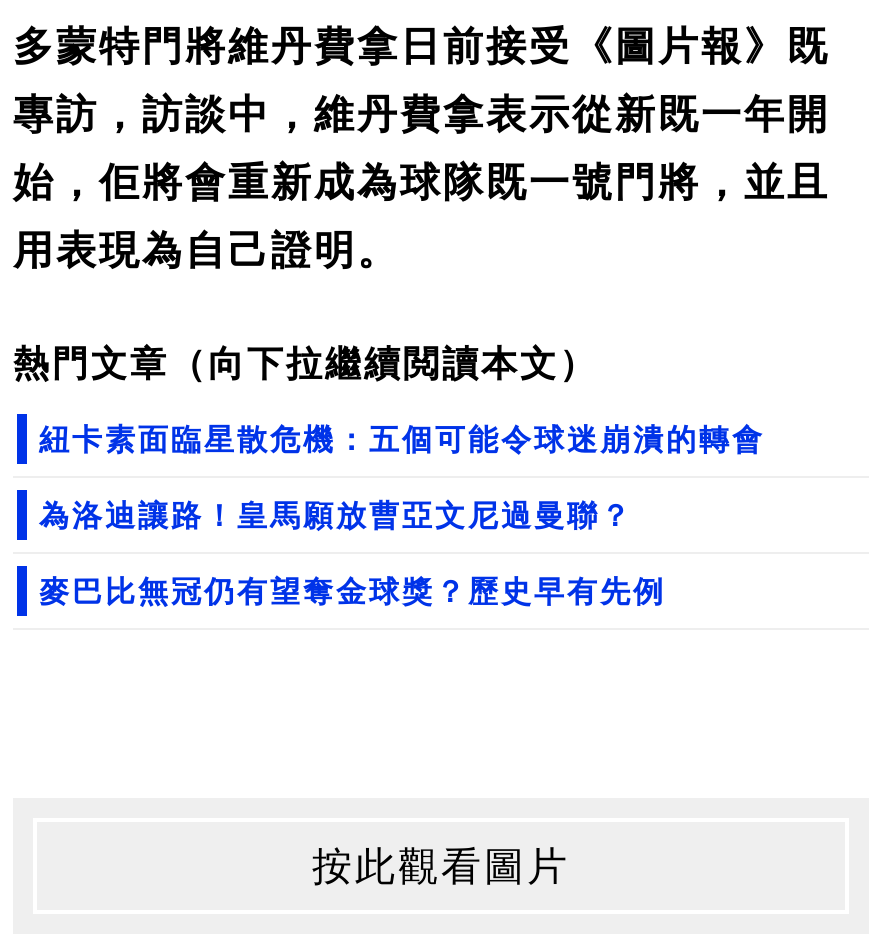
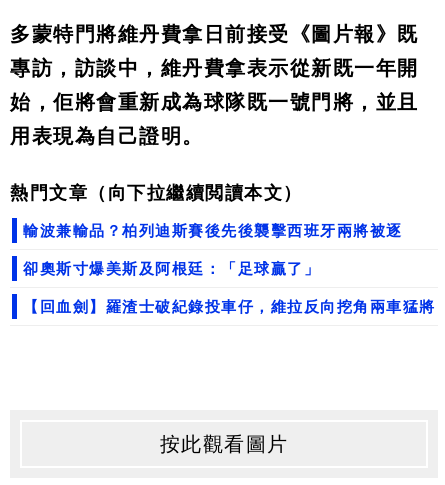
- 紐卡素面臨星散危機：五個可能令球迷崩潰的轉會
+ 輸波兼輸品？柏列迪斯賽後先後襲擊西班牙兩將被逐

- 為洛迪讓路！皇馬願放曹亞文尼過曼聯？
+ 卻奧斯寸爆美斯及阿根廷：「足球贏了」

- 麥巴比無冠仍有望奪金球獎？歷史早有先例
+ 【回血劍】羅渣士破紀錄投車仔，維拉反向挖角兩車猛將
